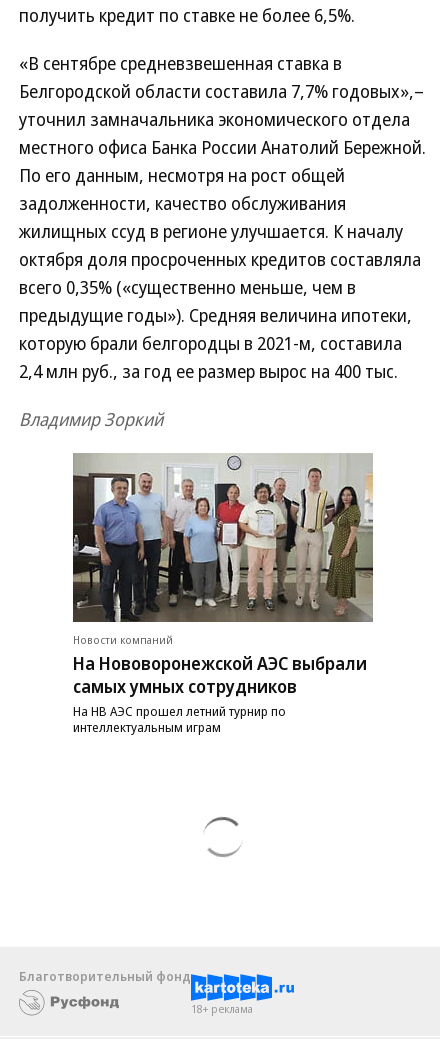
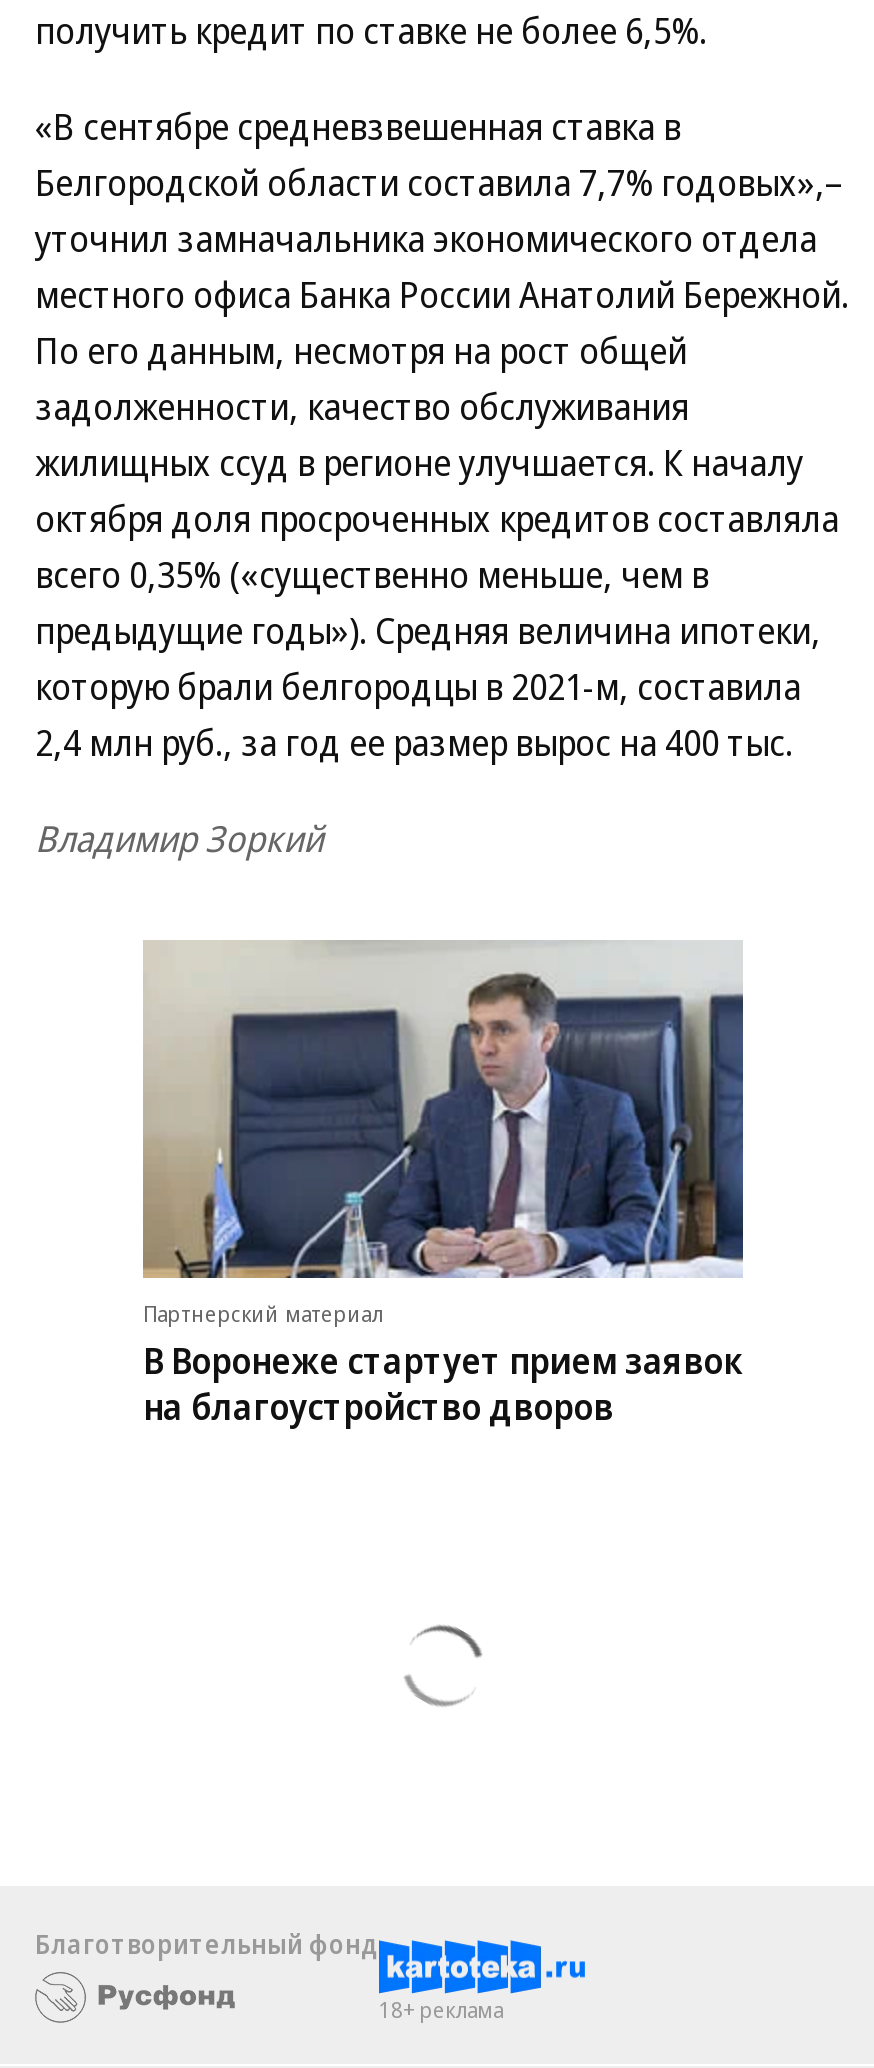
- [image]
- Новости компаний
- На Нововоронежской АЭС выбрали
- самых умных сотрудников
- На НВ АЭС прошел летний турнир по
- интеллектуальным играм
+ [image]
+ Партнерский материал
+ В Воронеже стартует прием заявок
+ на благоустройство дворов
